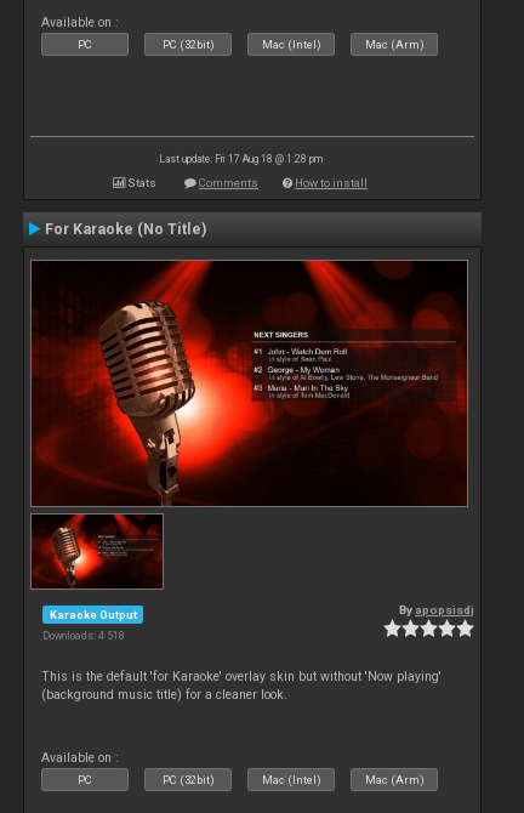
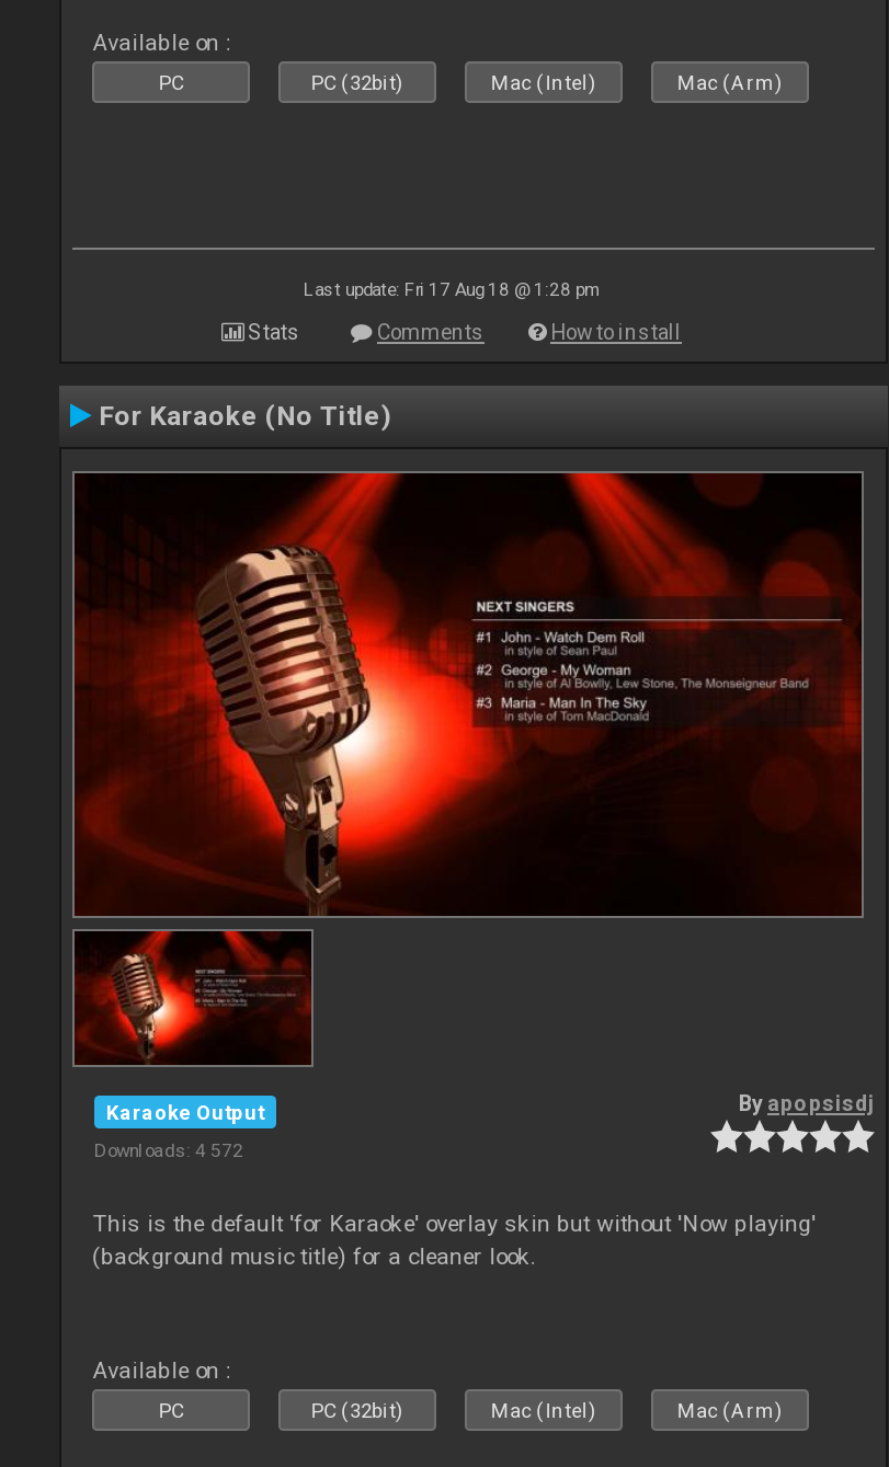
- Downloads: 4 518
+ Downloads: 4 572
